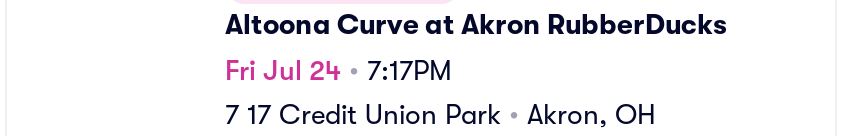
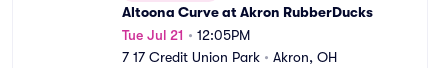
- Fri Jul 24 • 7:17PM
+ Tue Jul 21 • 12:05PM
